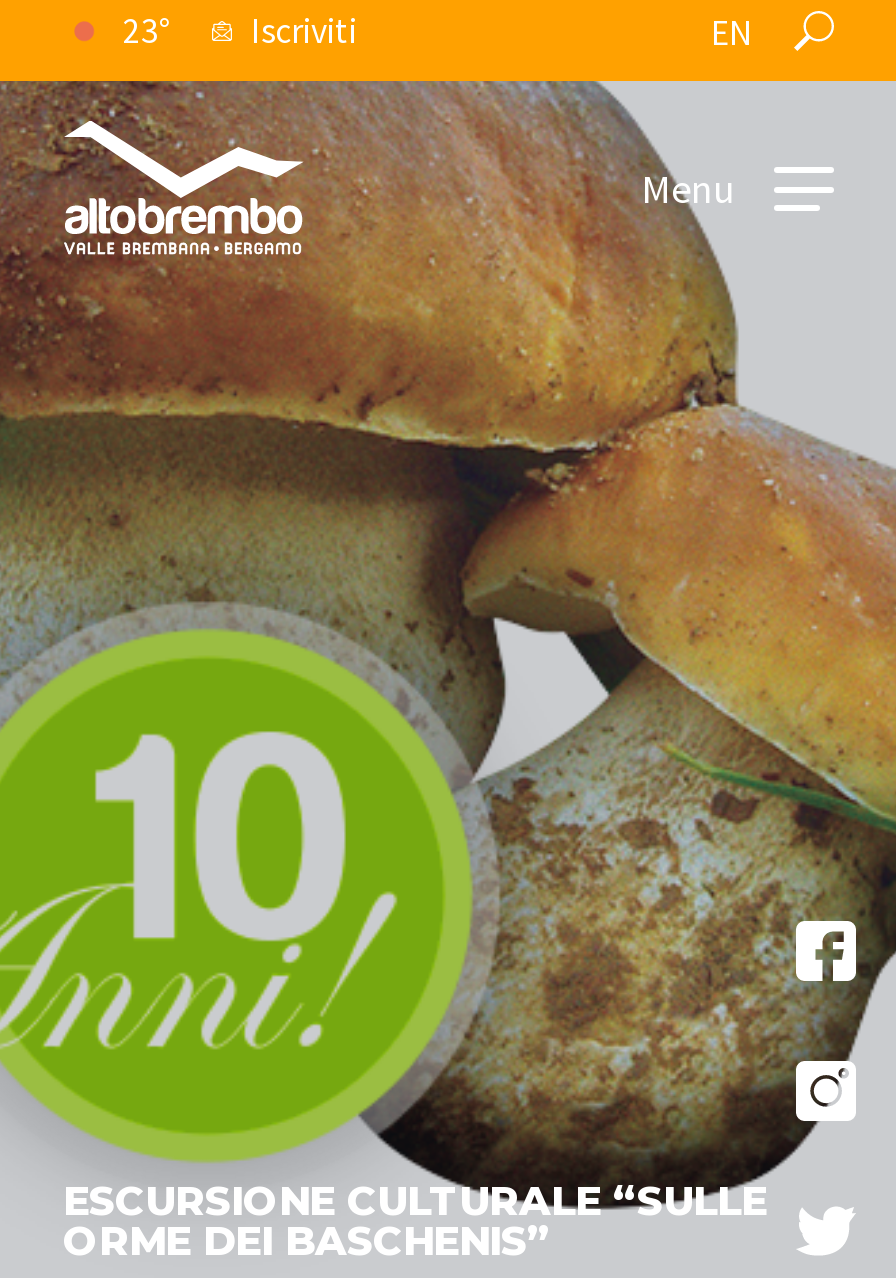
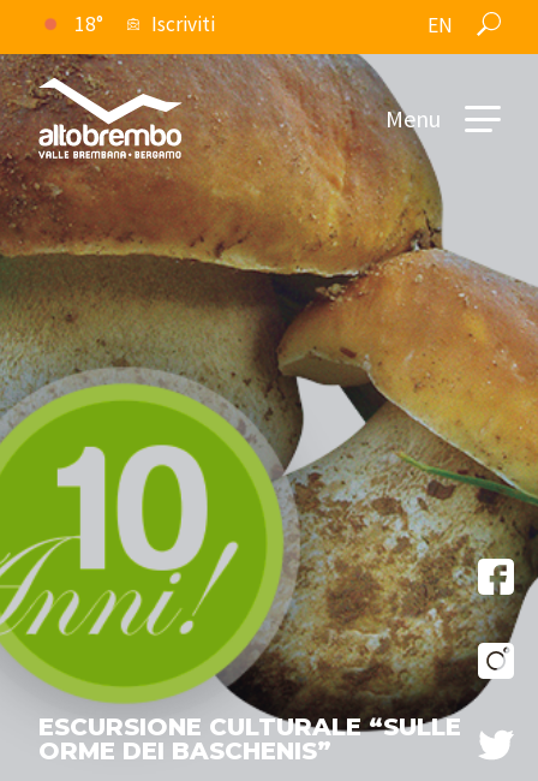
- 23° Iscriviti
+ 18° Iscriviti
